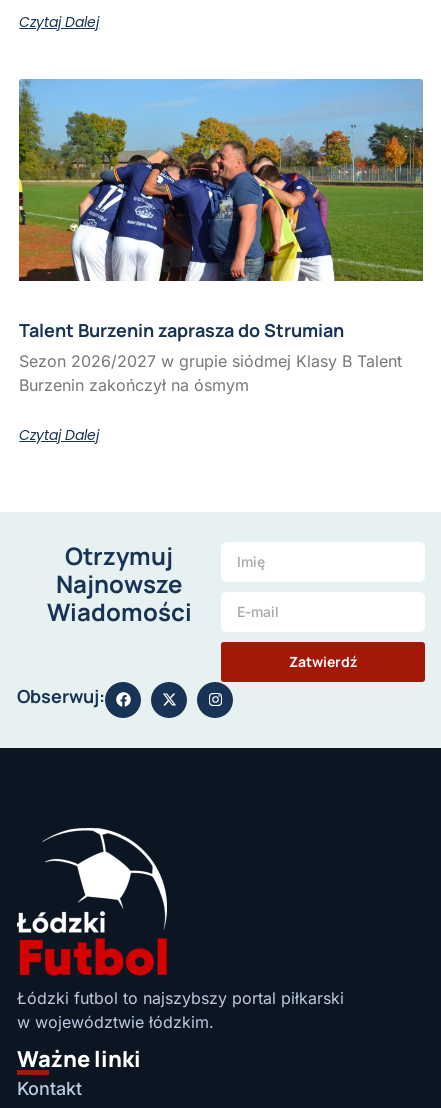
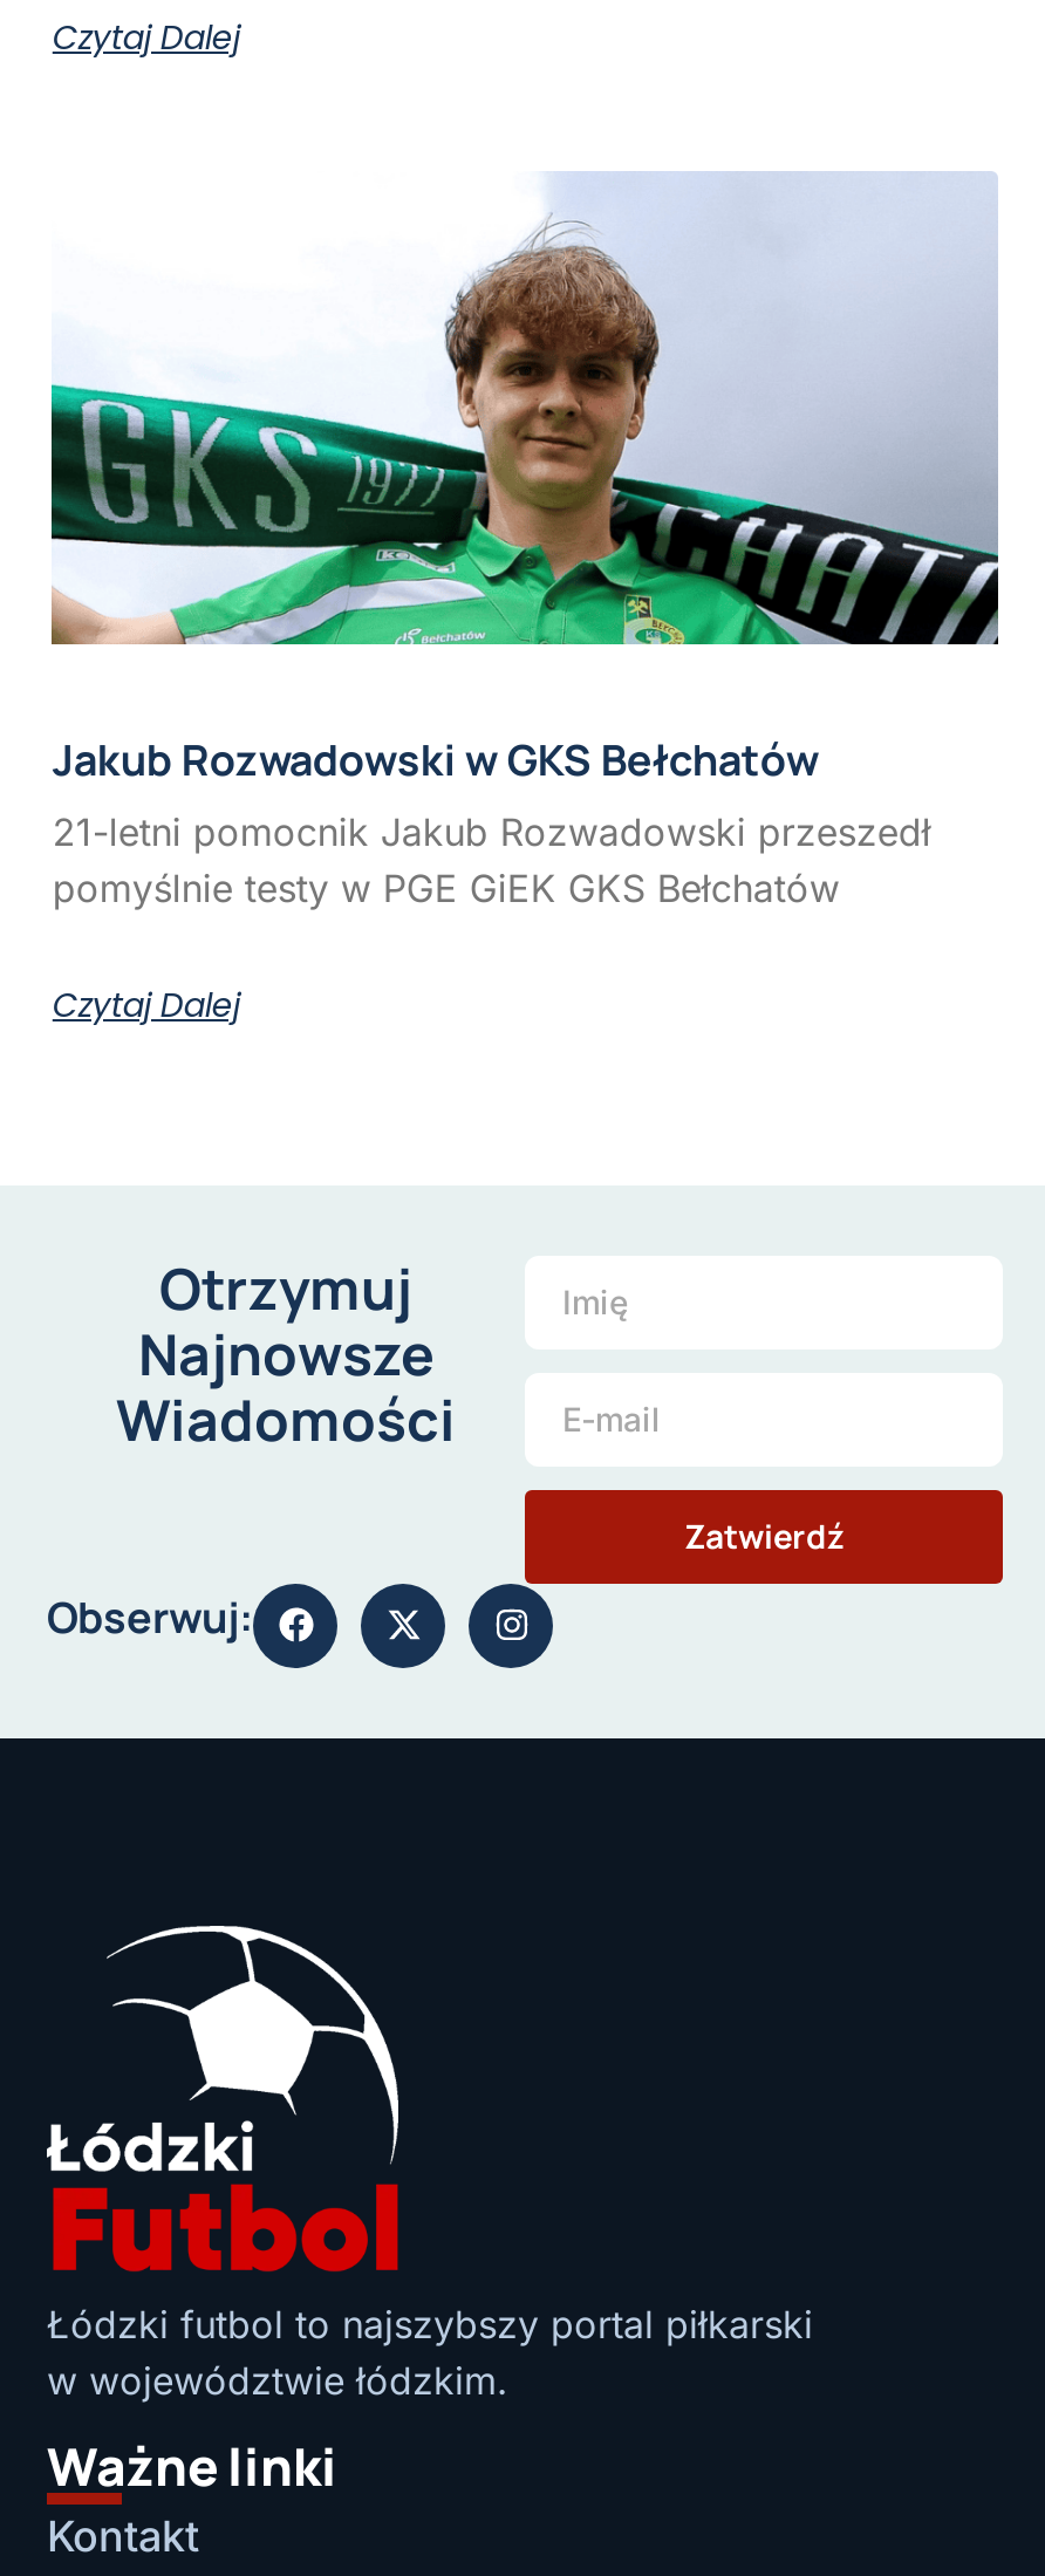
- [image]
- Talent Burzenin zaprasza do Strumian
- Sezon 2026/2027 w grupie siódmej Klasy B Talent
- Burzenin zakończył na ósmym
+ [image]
+ Jakub Rozwadowski w GKS Bełchatów
+ 21-letni pomocnik Jakub Rozwadowski przeszedł
+ pomyślnie testy w PGE GiEK GKS Bełchatów
